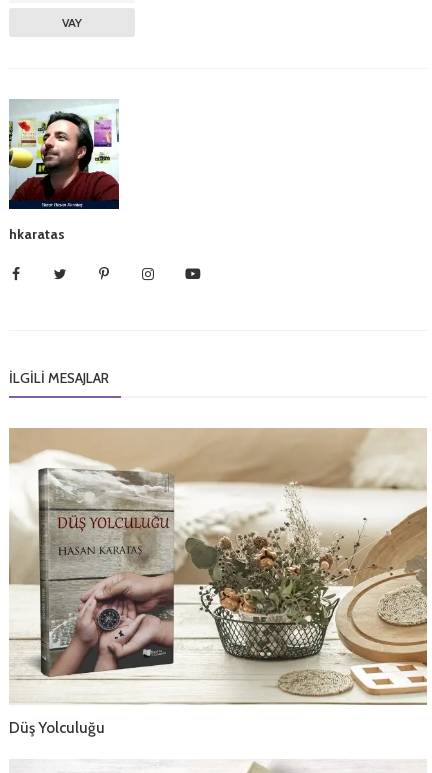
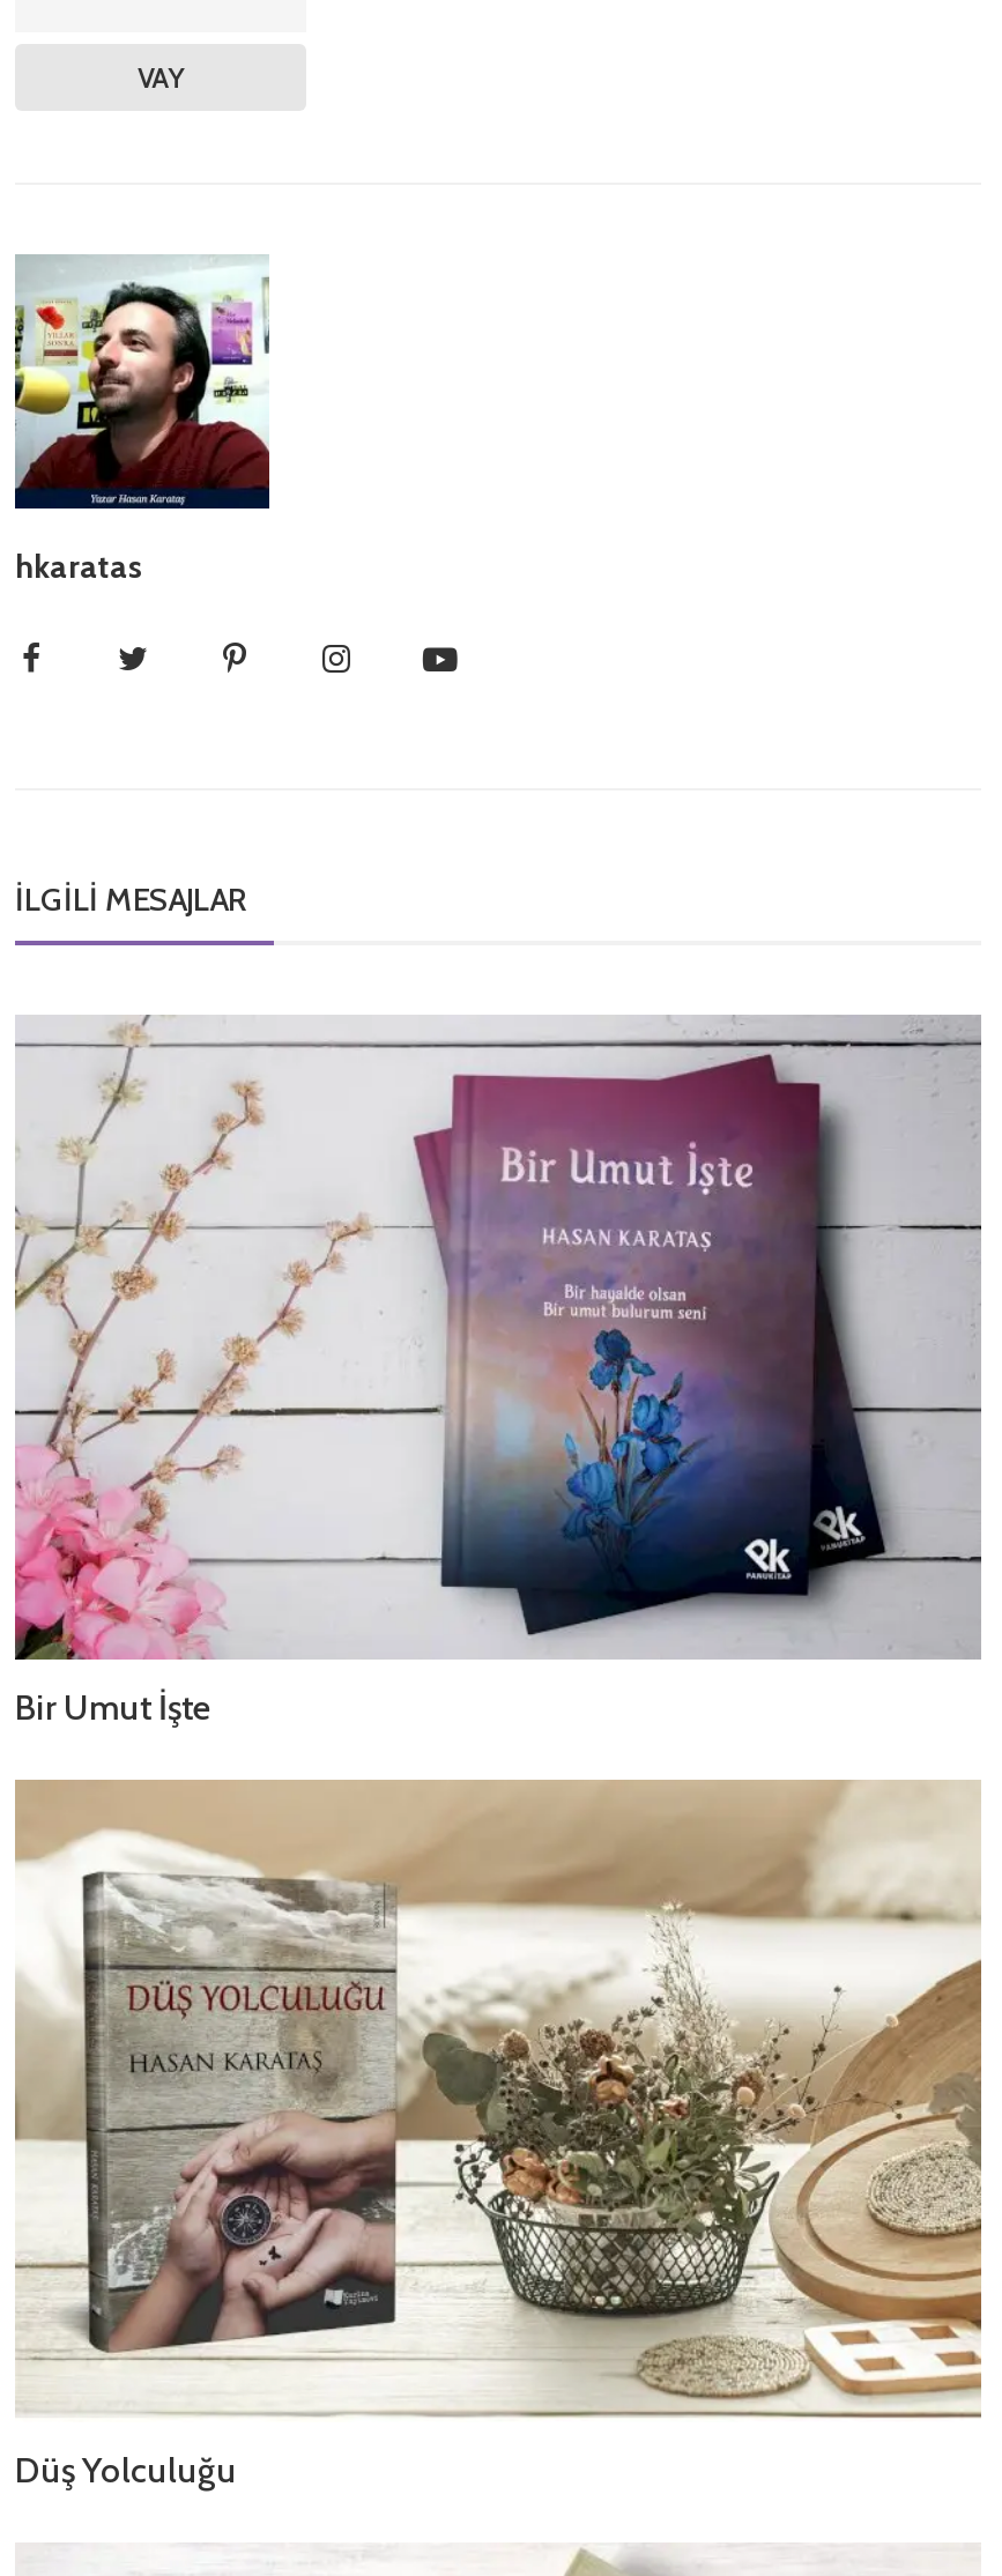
+ [image]
+ Bir Umut İşte
